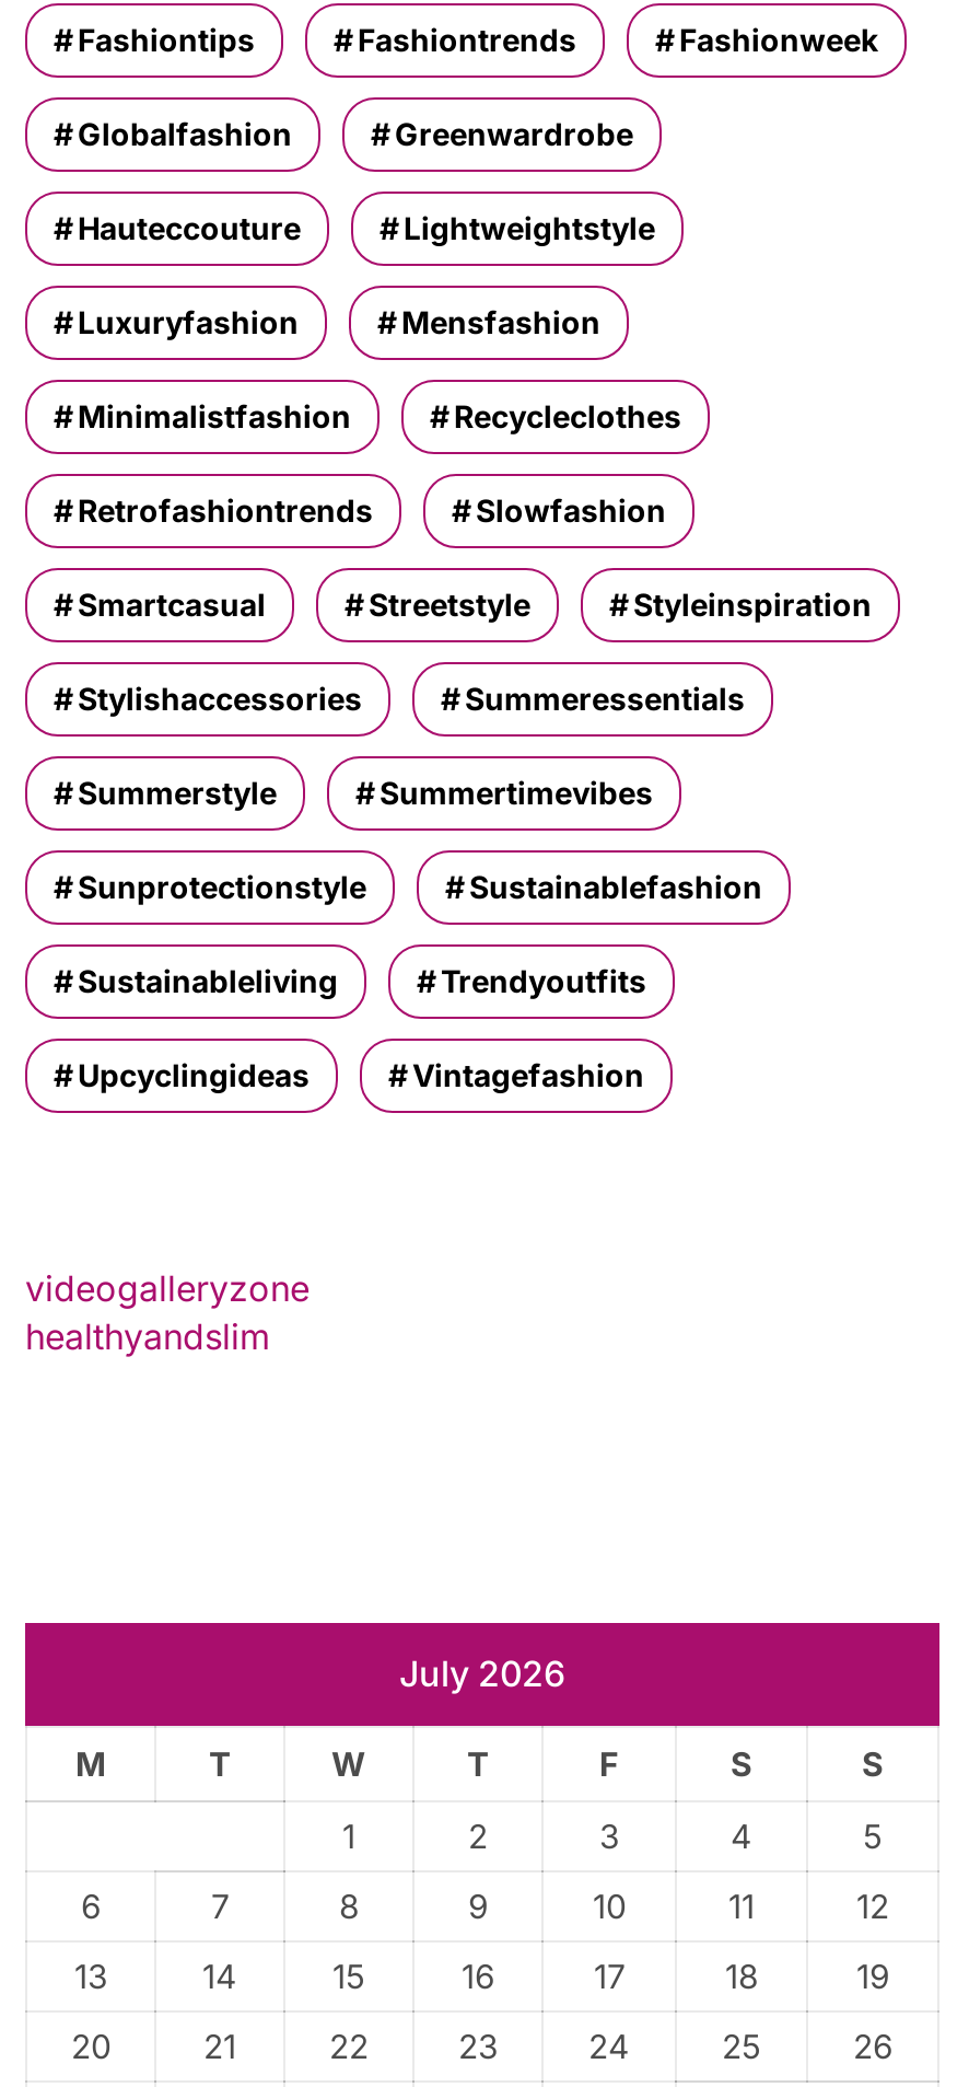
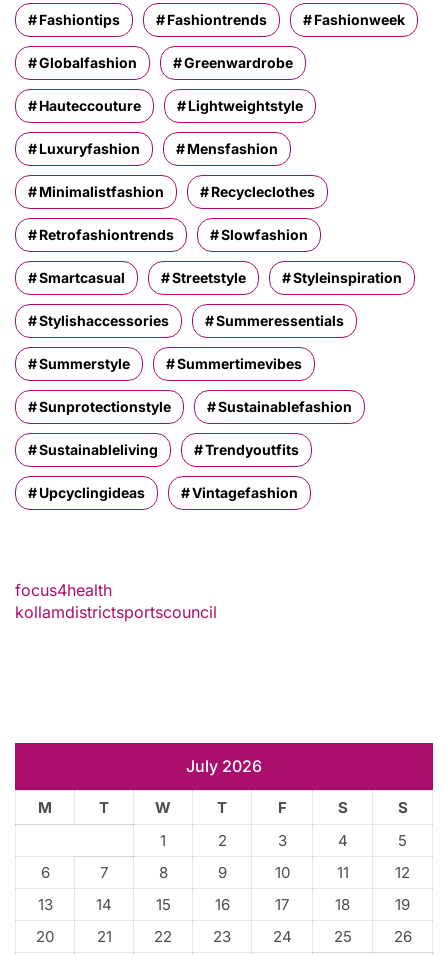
- videogalleryzone
- healthyandslim
+ focus4health
+ kollamdistrictsportscouncil
